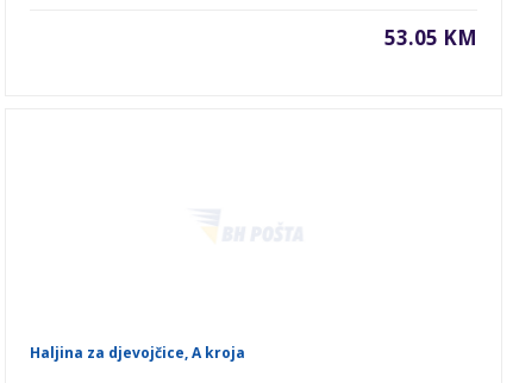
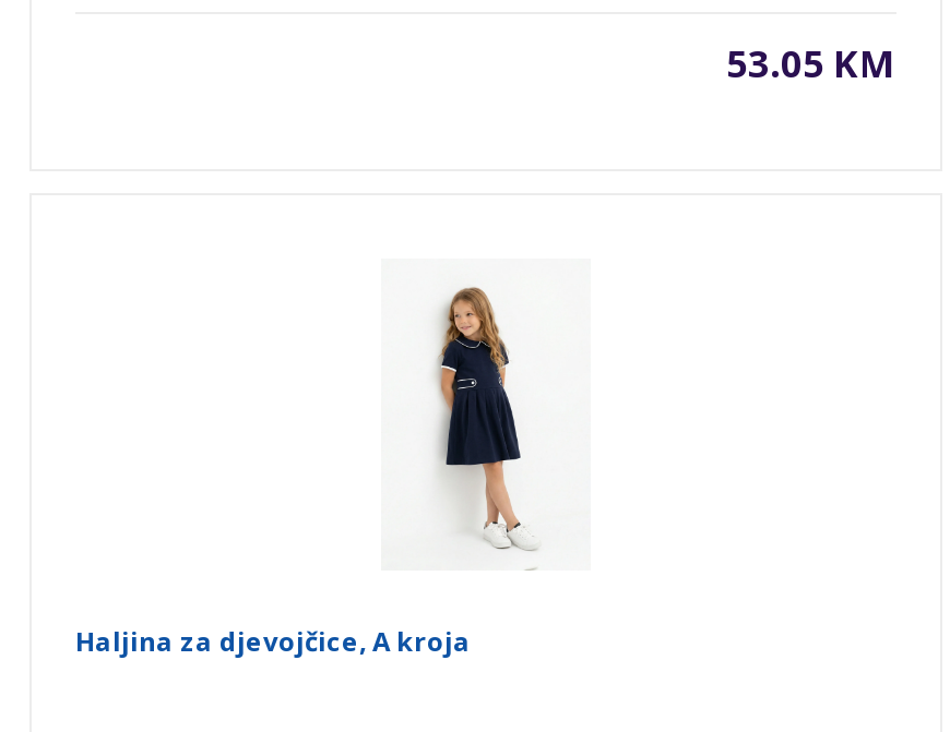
+ [image]
